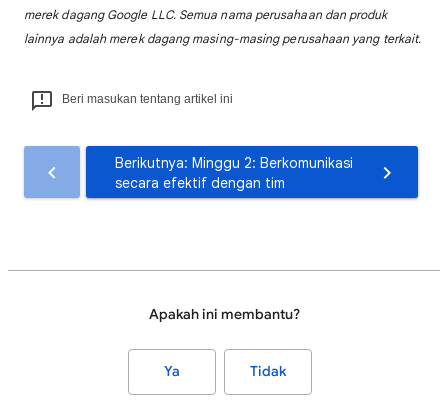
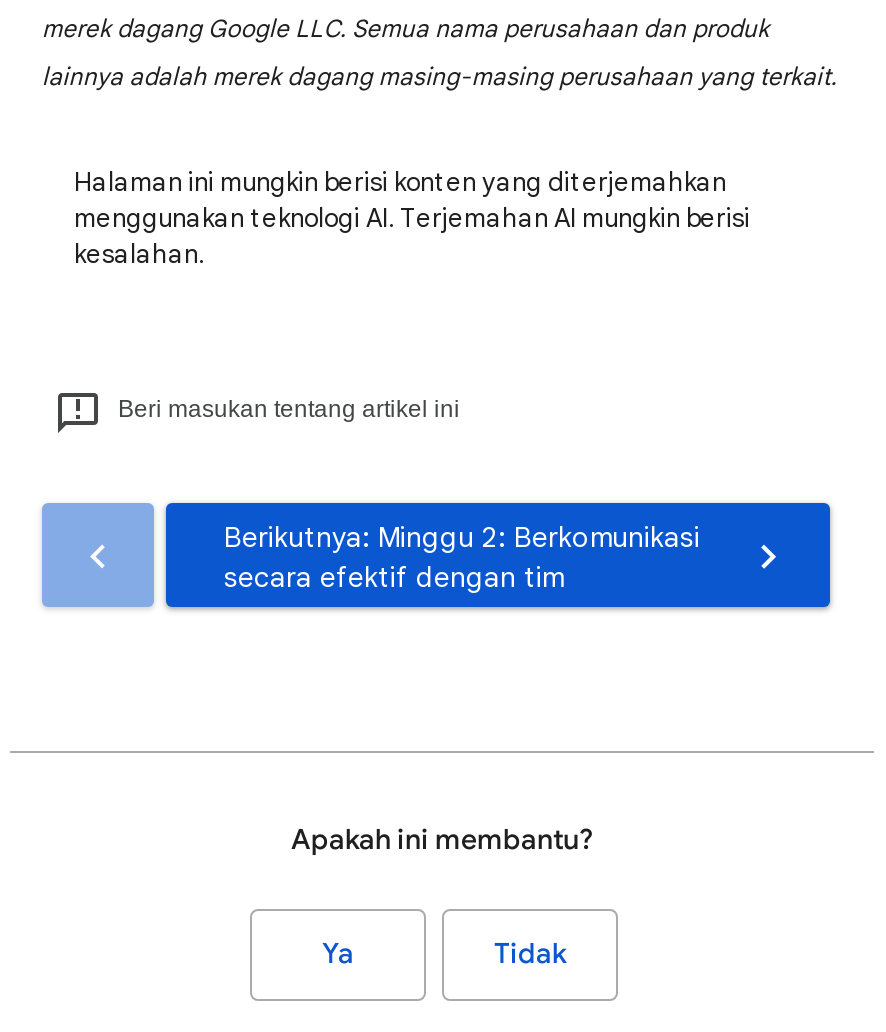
+ Halaman ini mungkin berisi konten yang diterjemahkan
+ menggunakan teknologi AI. Terjemahan AI mungkin berisi
+ kesalahan.
